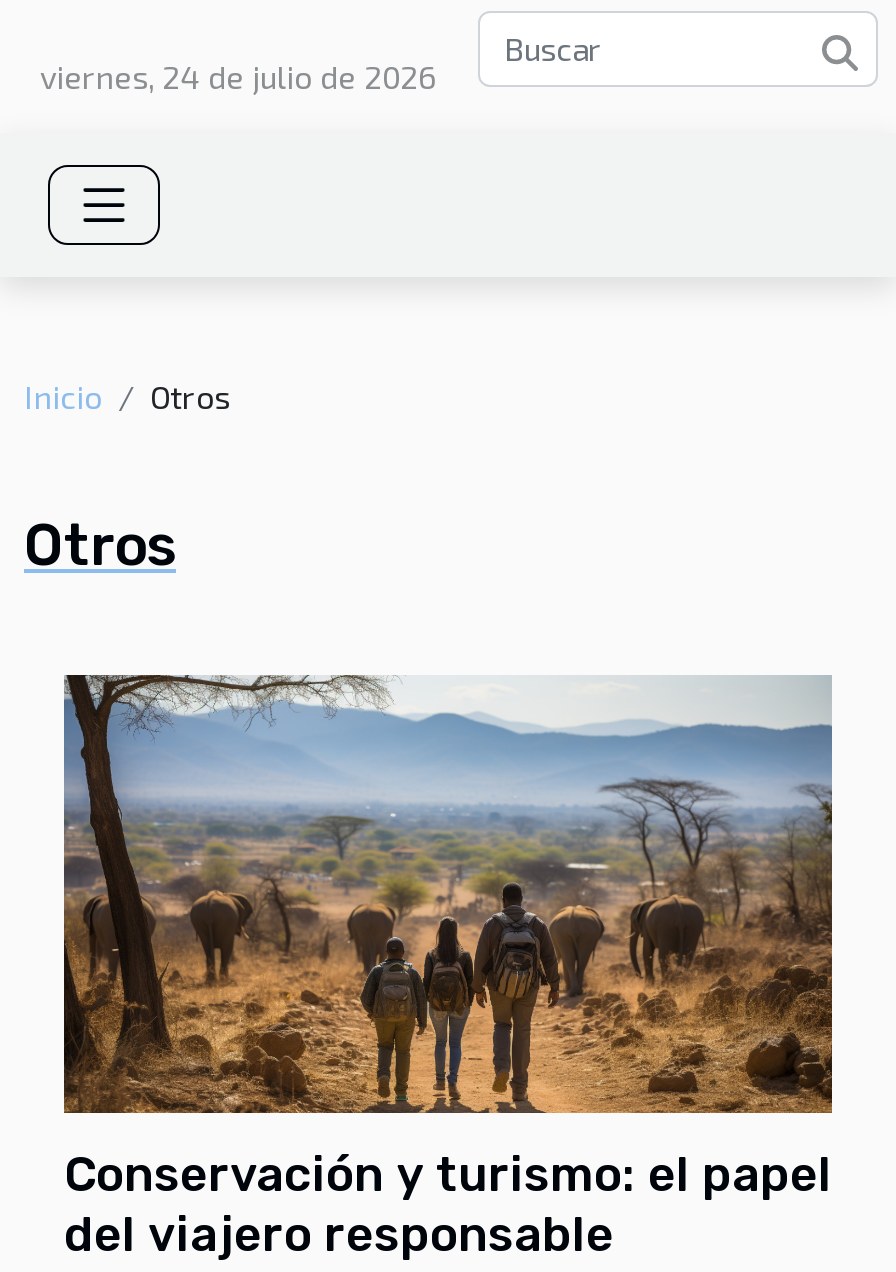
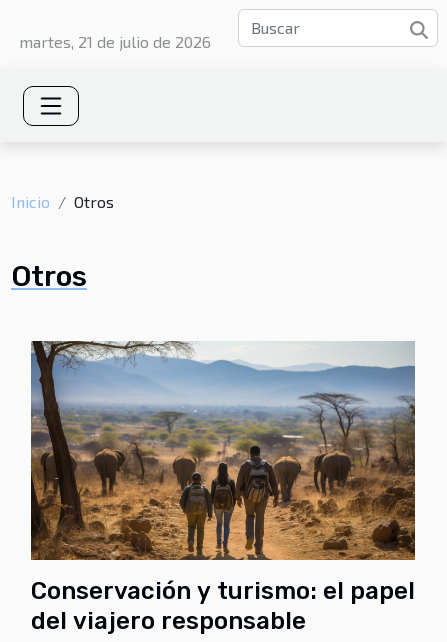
- viernes, 24 de julio de 2026
+ martes, 21 de julio de 2026
